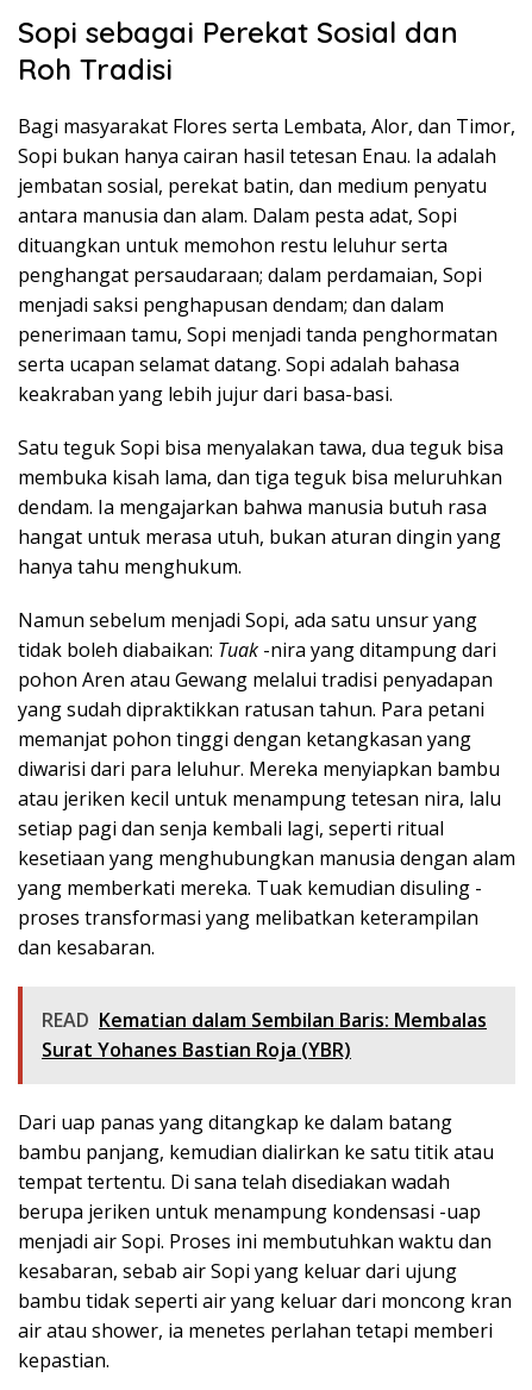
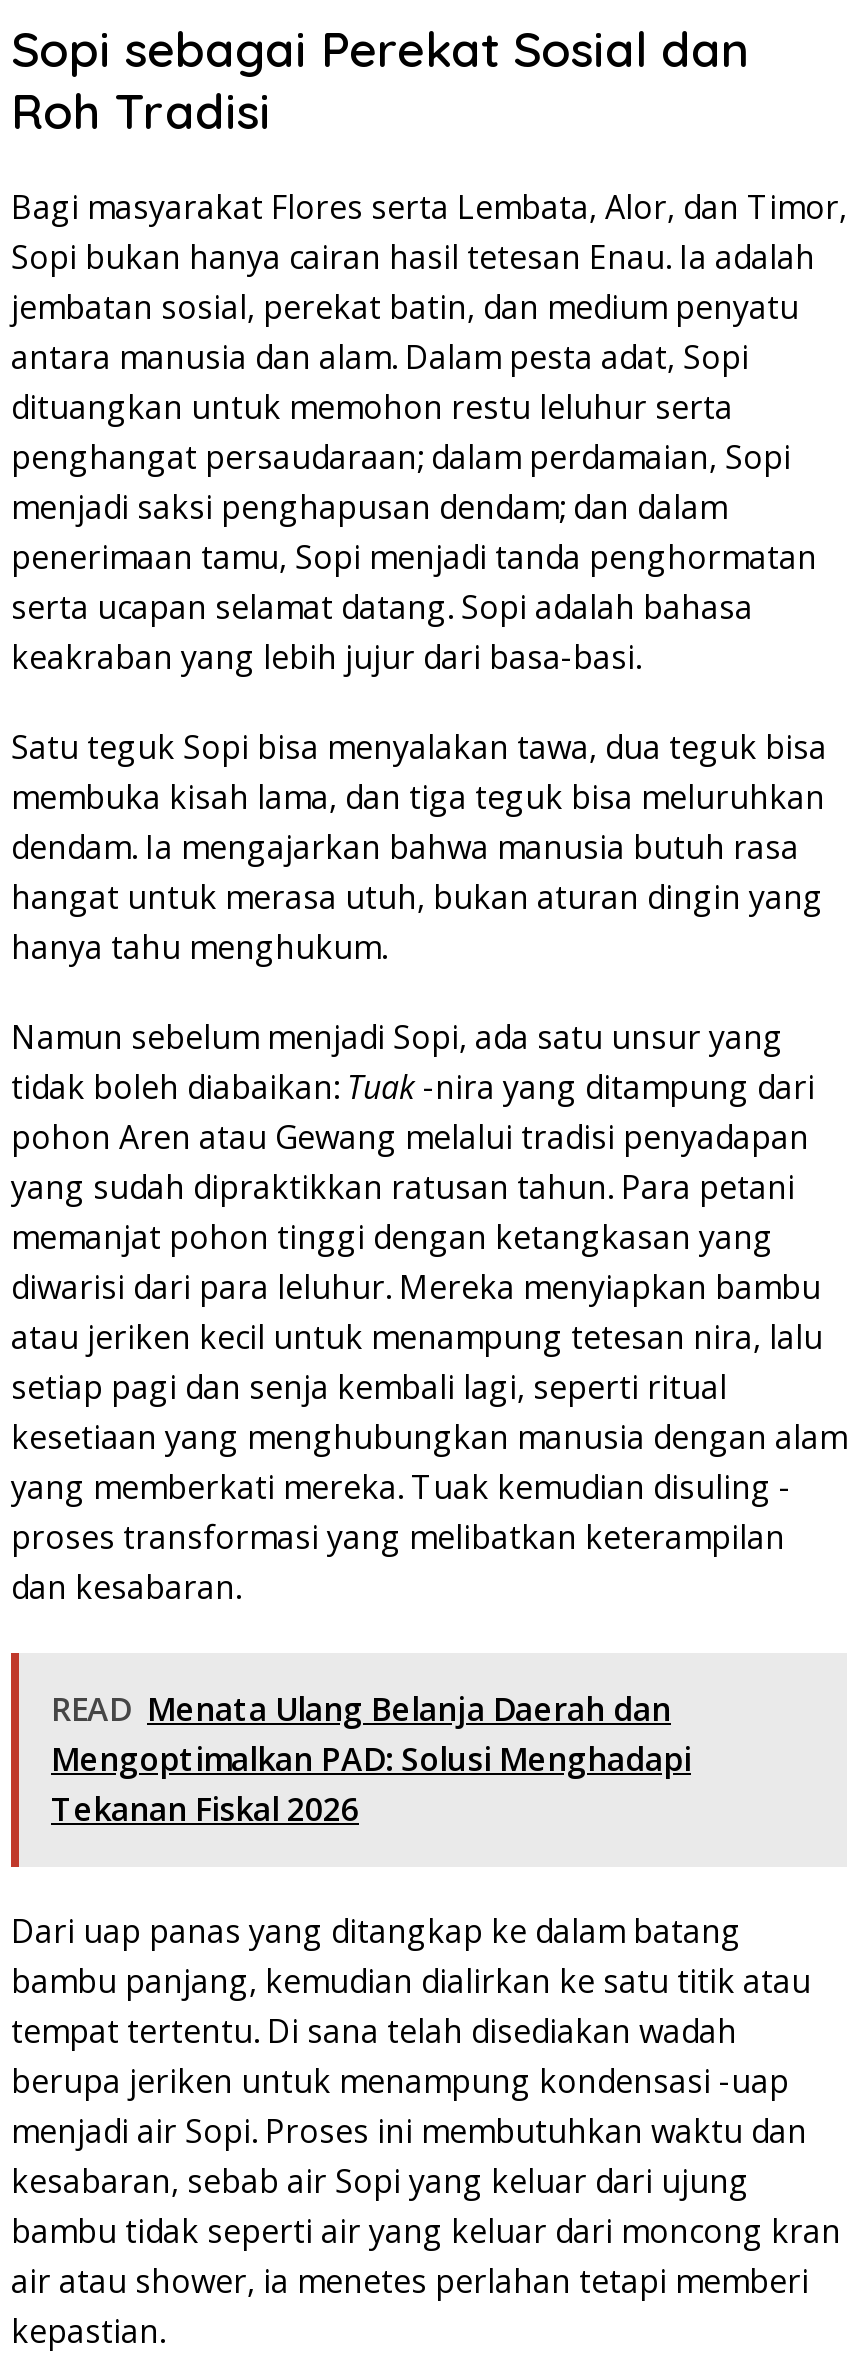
- READ Kematian dalam Sembilan Baris: Membalas
- Surat Yohanes Bastian Roja (YBR)
+ READ Menata Ulang Belanja Daerah dan
+ Mengoptimalkan PAD: Solusi Menghadapi
+ Tekanan Fiskal 2026
